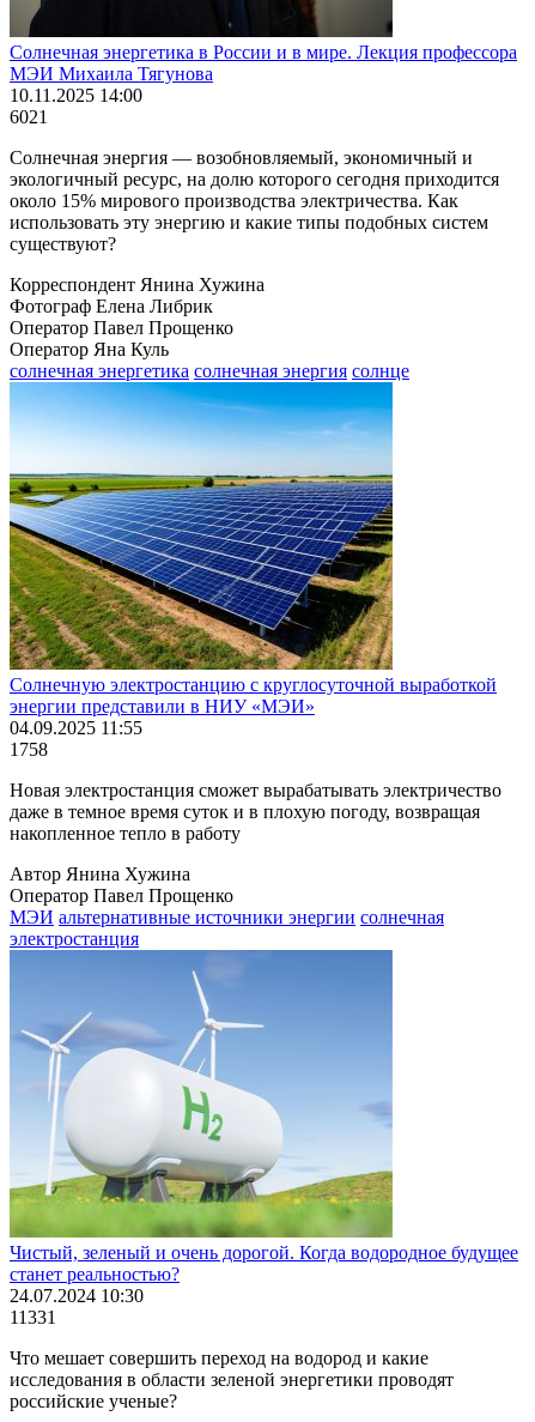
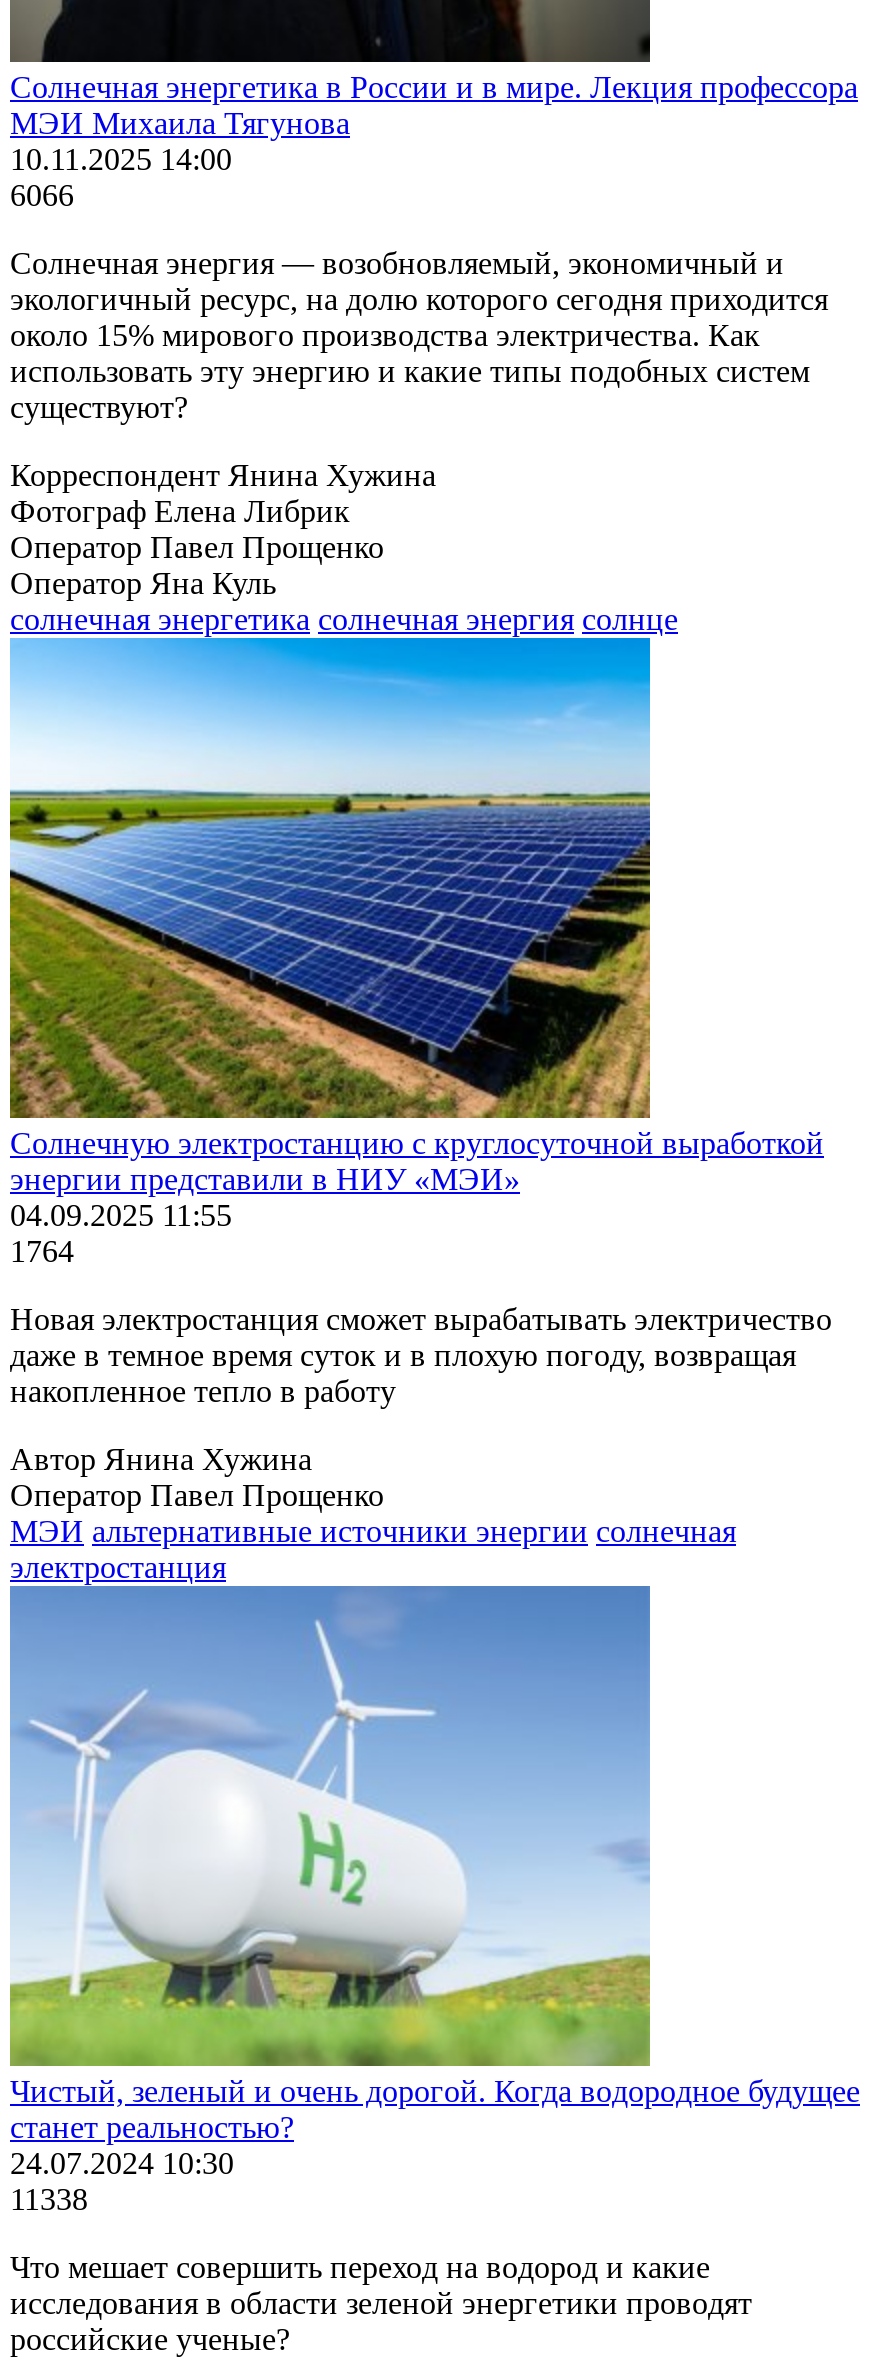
- 6021
+ 6066

- 1758
+ 1764

- 11331
+ 11338
